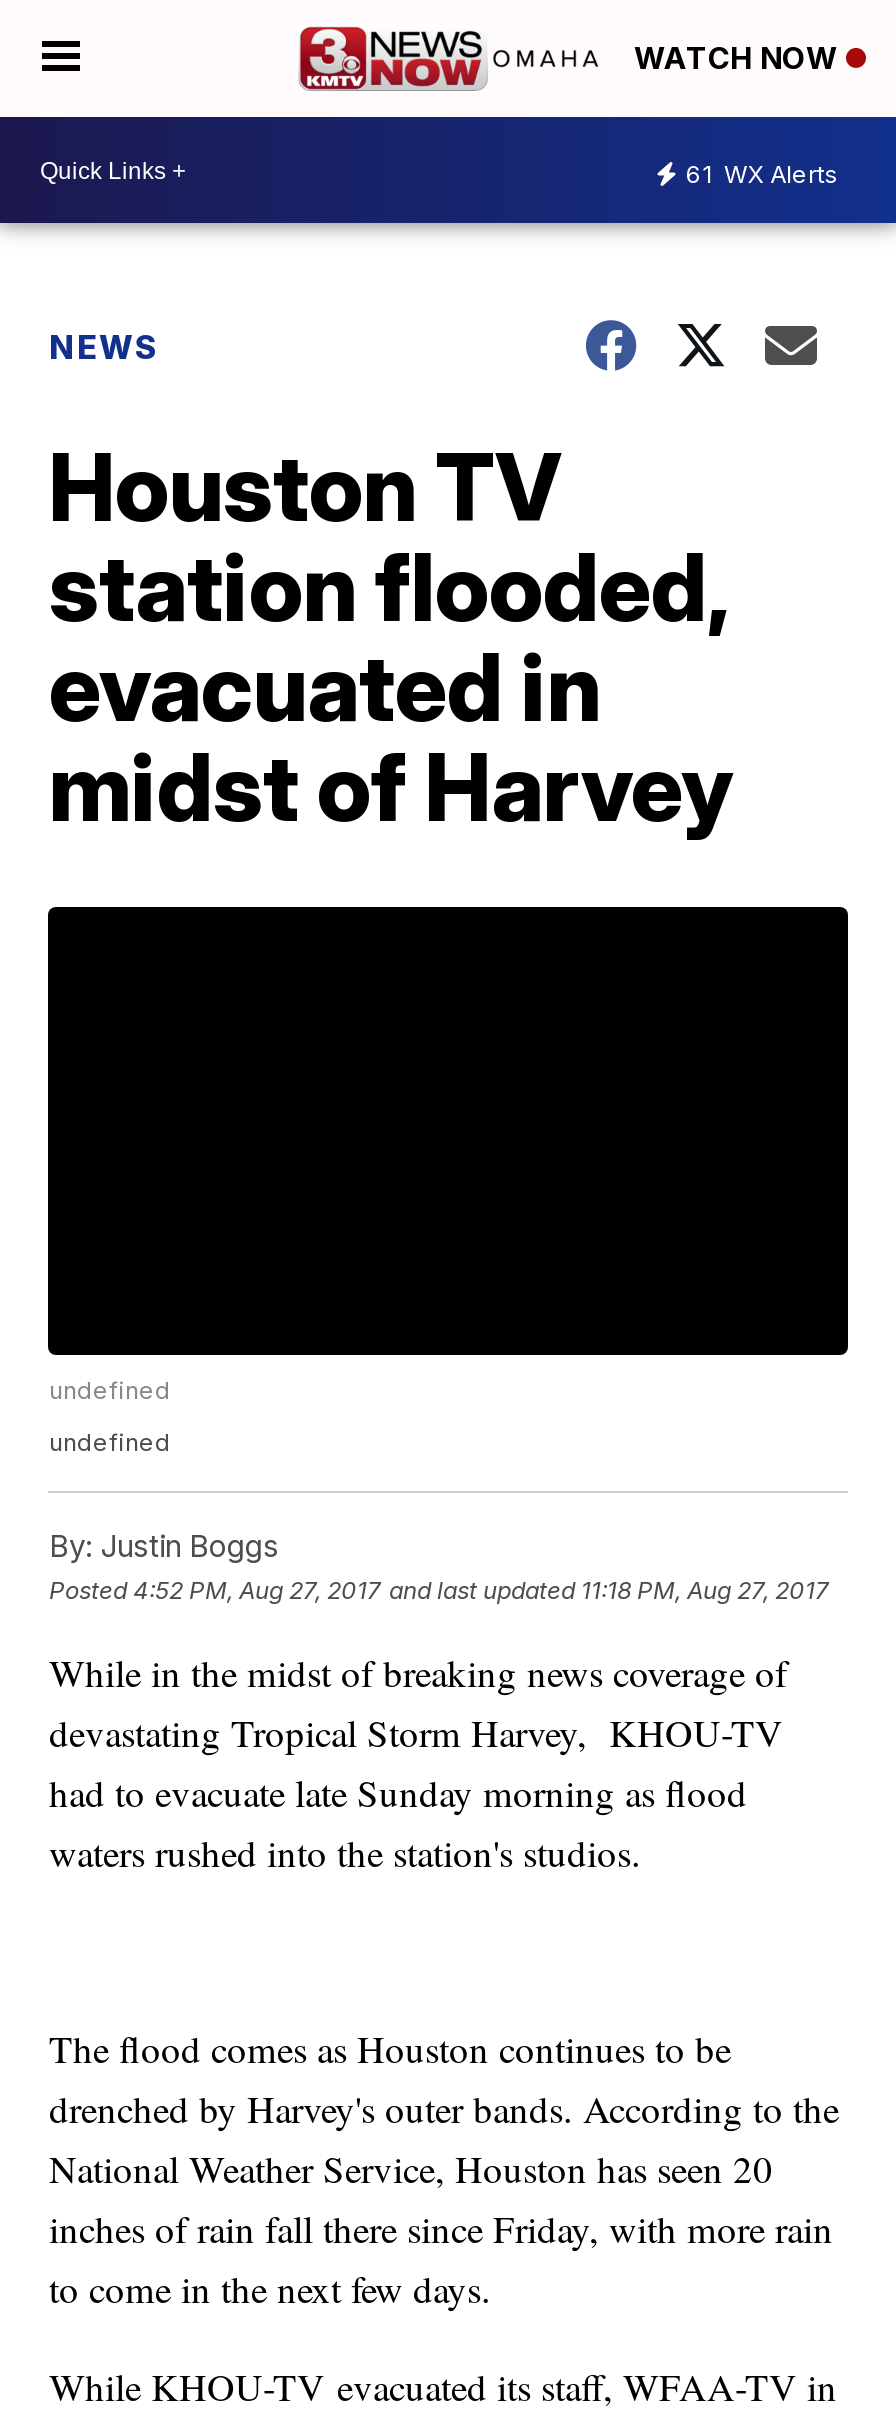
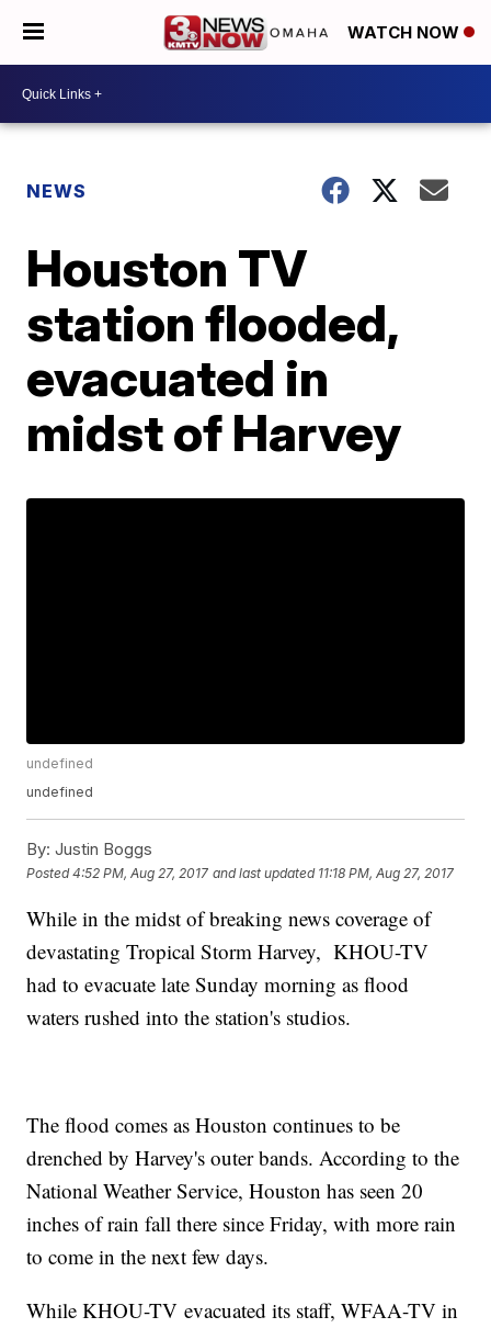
- 61 WX Alerts
